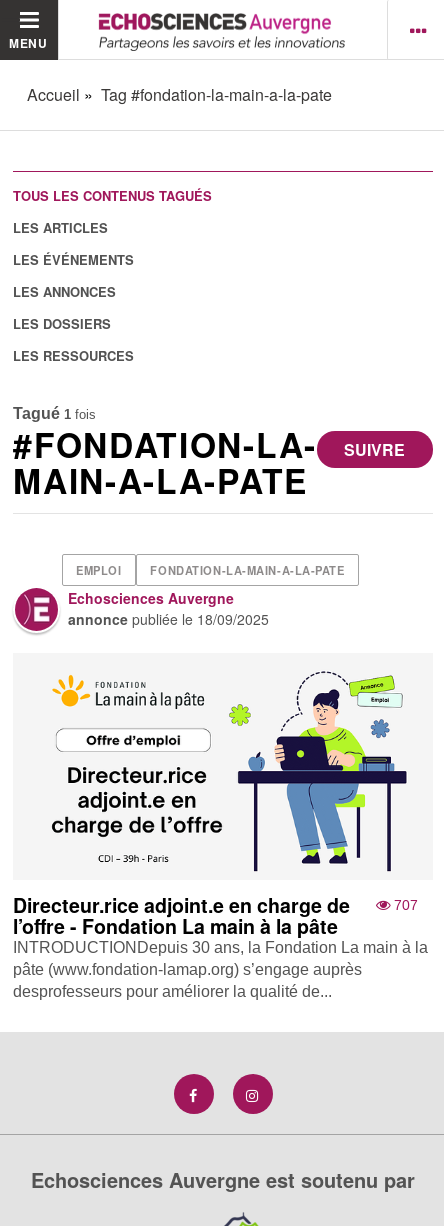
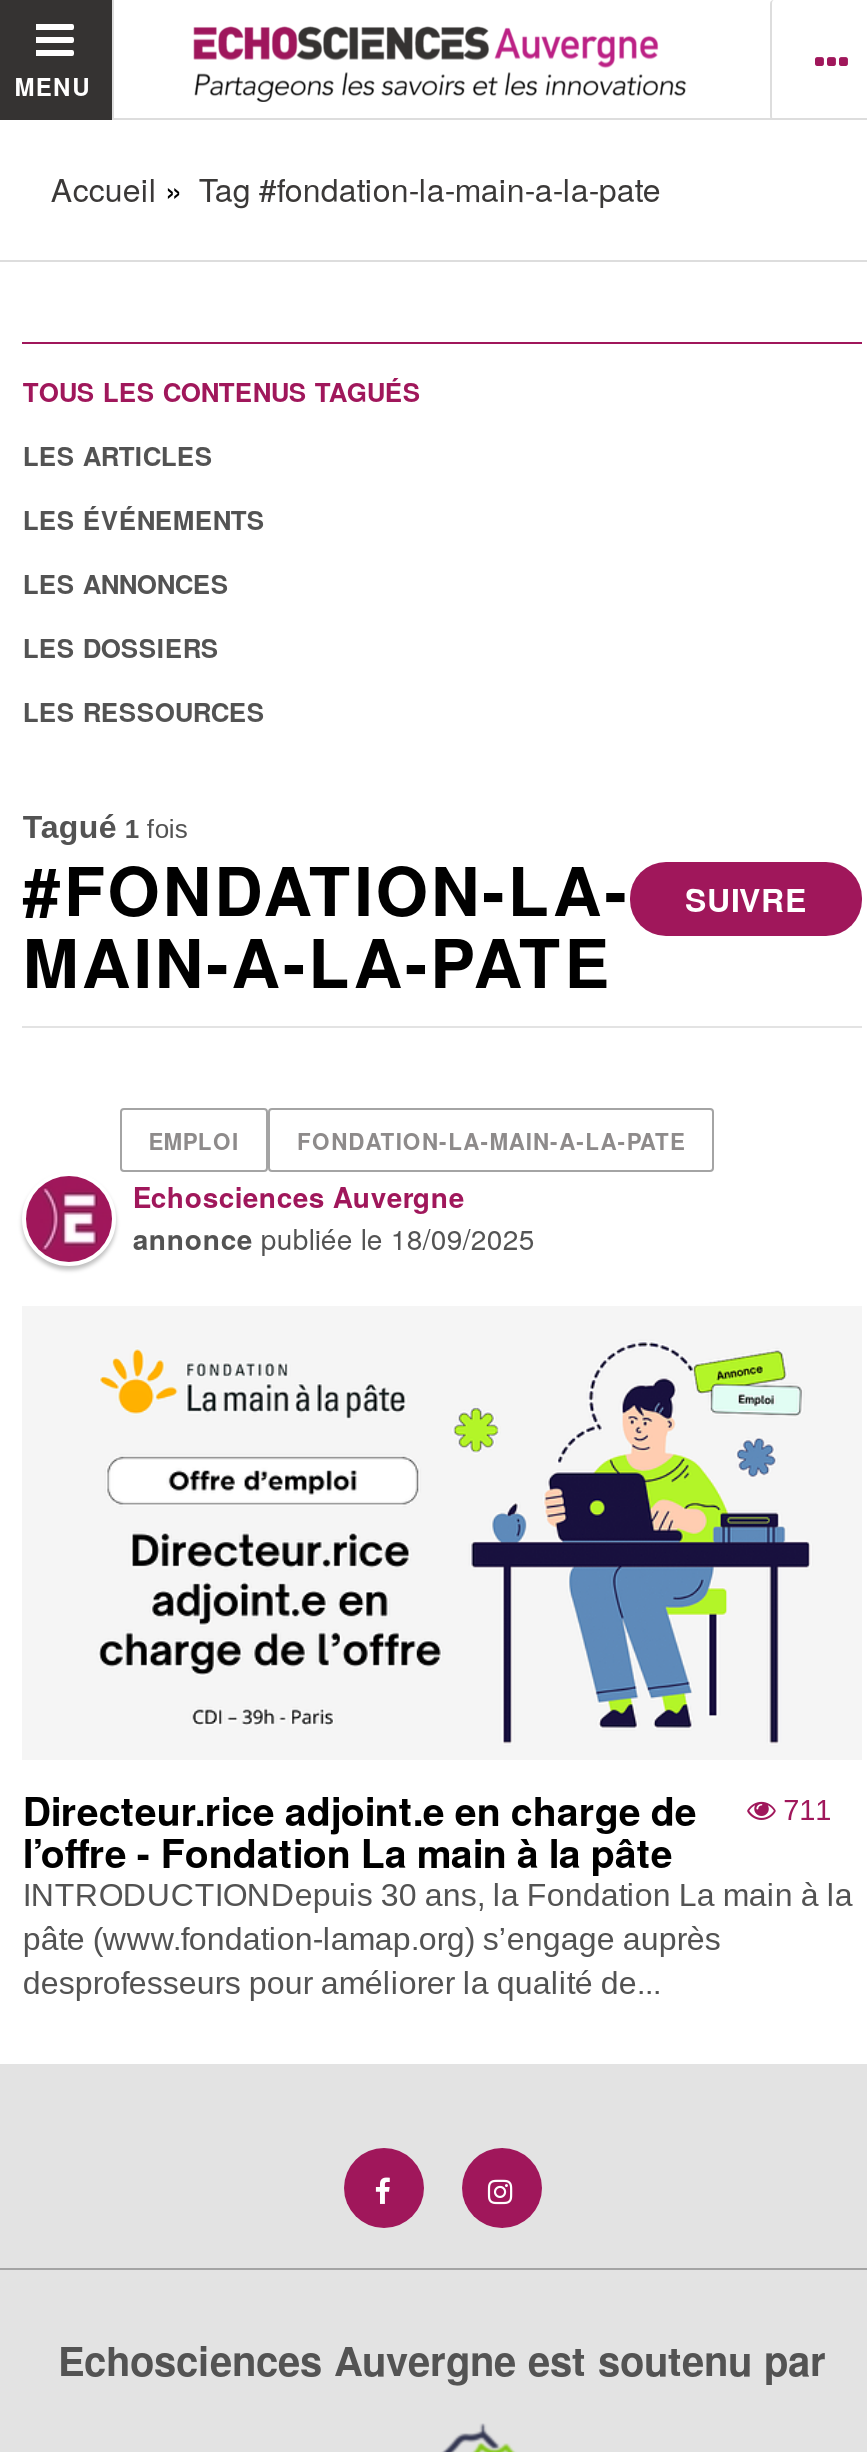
- 707
+ 711
